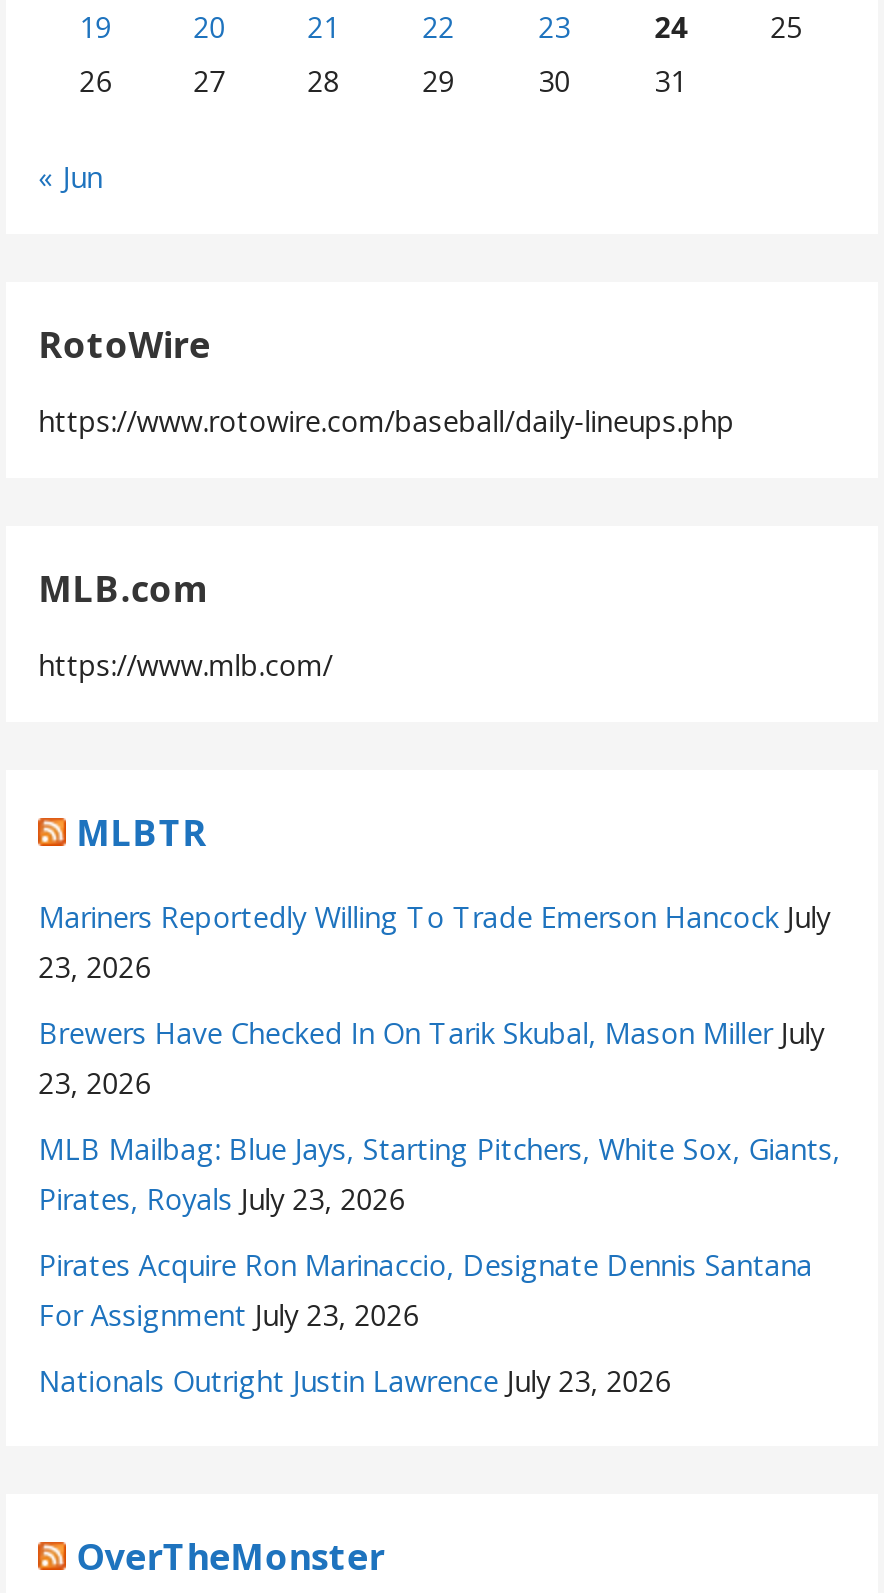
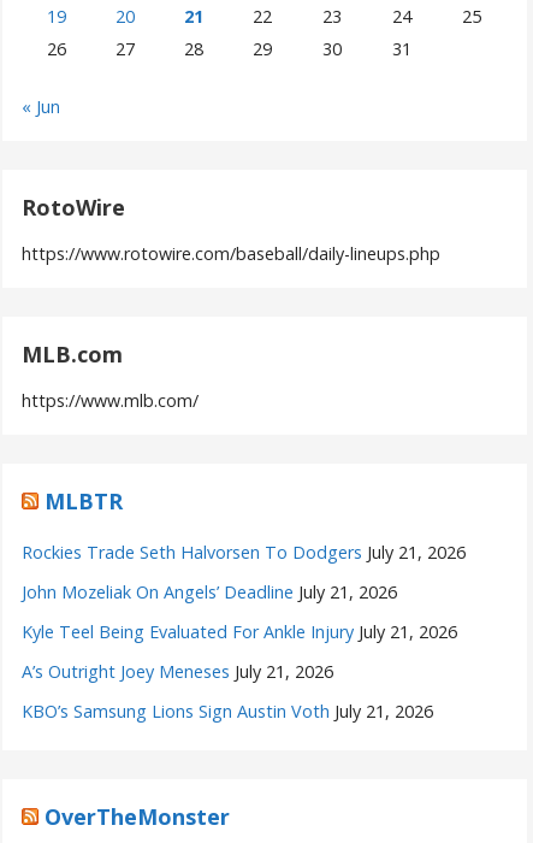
- Mariners Reportedly Willing To Trade Emerson Hancock July
- 23, 2026
+ Rockies Trade Seth Halvorsen To Dodgers July 21, 2026

- Brewers Have Checked In On Tarik Skubal, Mason Miller July
- 23, 2026
+ John Mozeliak On Angels’ Deadline July 21, 2026

- MLB Mailbag: Blue Jays, Starting Pitchers, White Sox, Giants,
- Pirates, Royals July 23, 2026
+ Kyle Teel Being Evaluated For Ankle Injury July 21, 2026

- Pirates Acquire Ron Marinaccio, Designate Dennis Santana
- For Assignment July 23, 2026
+ A’s Outright Joey Meneses July 21, 2026

- Nationals Outright Justin Lawrence July 23, 2026
+ KBO’s Samsung Lions Sign Austin Voth July 21, 2026
